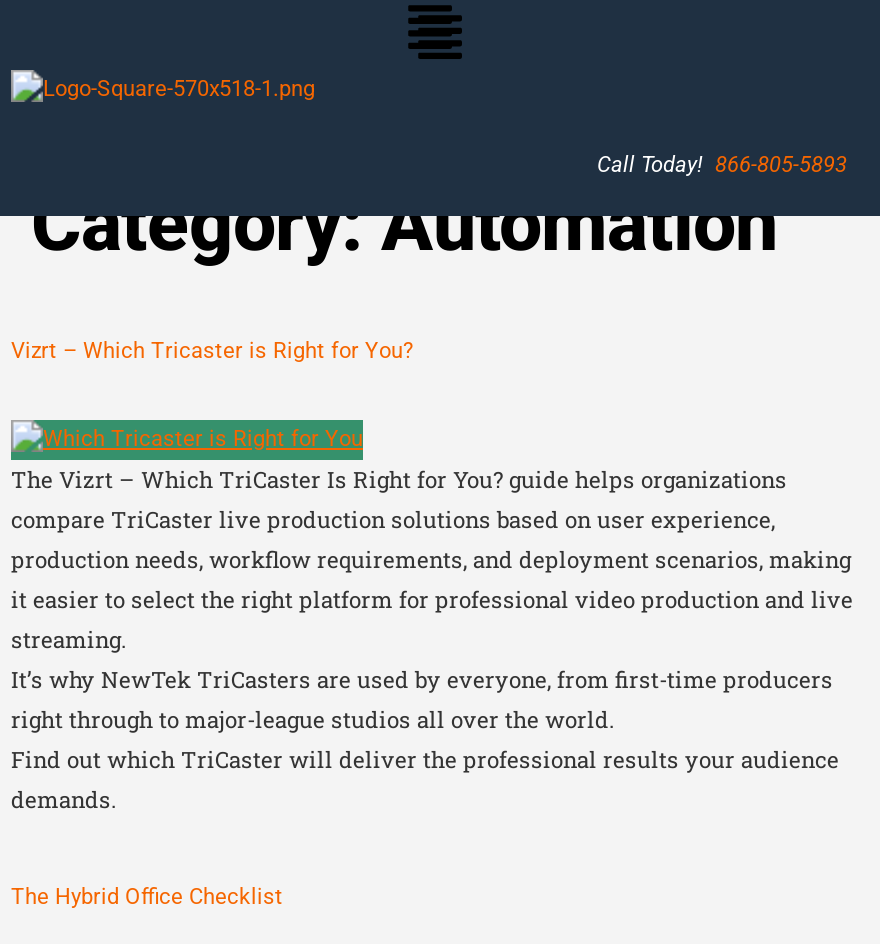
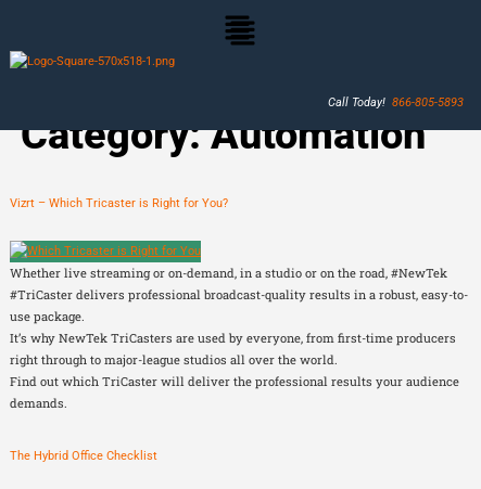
- The Vizrt – Which TriCaster Is Right for You? guide helps organizations
- compare TriCaster live production solutions based on user experience,
- production needs, workflow requirements, and deployment scenarios, making
- it easier to select the right platform for professional video production and live
- streaming.
+ Whether live streaming or on-demand, in a studio or on the road, #NewTek
+ #TriCaster delivers professional broadcast-quality results in a robust, easy-to-
+ use package.
